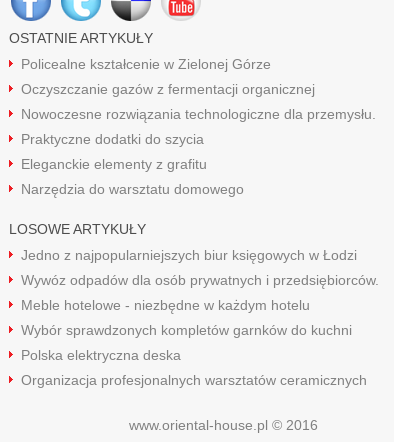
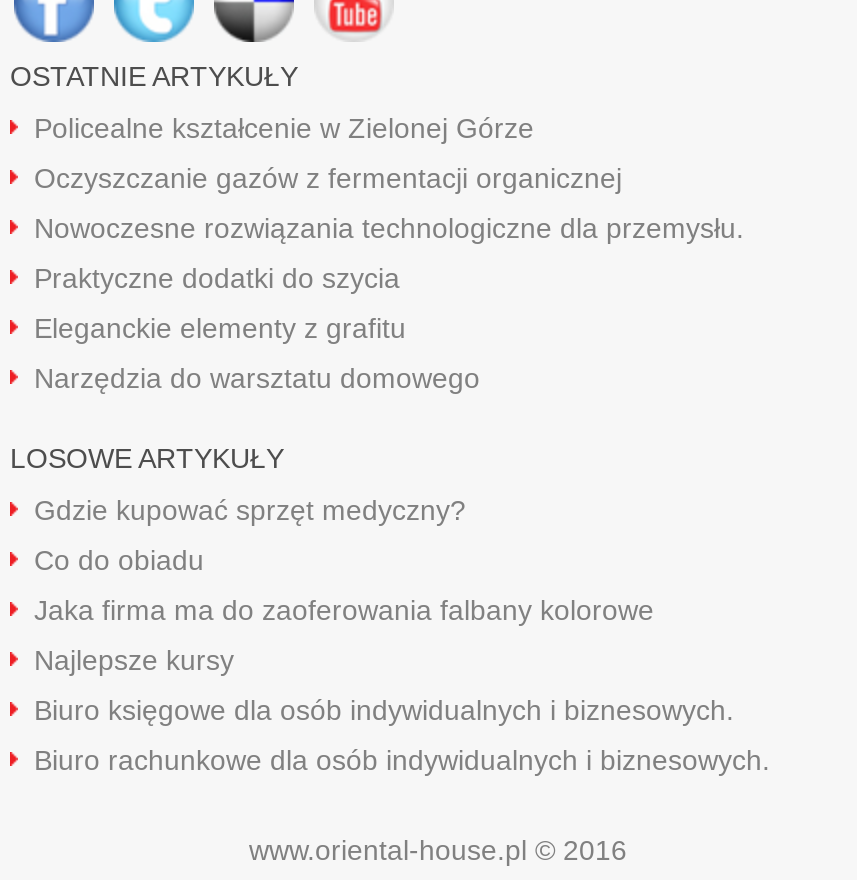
- Jedno z najpopularniejszych biur księgowych w Łodzi
+ Gdzie kupować sprzęt medyczny?

- Wywóz odpadów dla osób prywatnych i przedsiębiorców.
+ Co do obiadu

- Meble hotelowe - niezbędne w każdym hotelu
+ Jaka firma ma do zaoferowania falbany kolorowe

- Wybór sprawdzonych kompletów garnków do kuchni
+ Najlepsze kursy

- Polska elektryczna deska
+ Biuro księgowe dla osób indywidualnych i biznesowych.

- Organizacja profesjonalnych warsztatów ceramicznych
+ Biuro rachunkowe dla osób indywidualnych i biznesowych.
